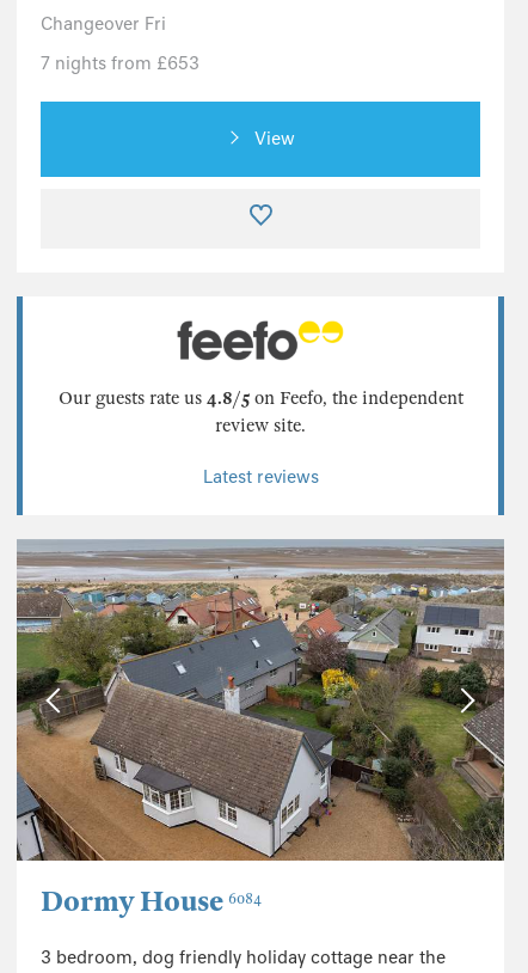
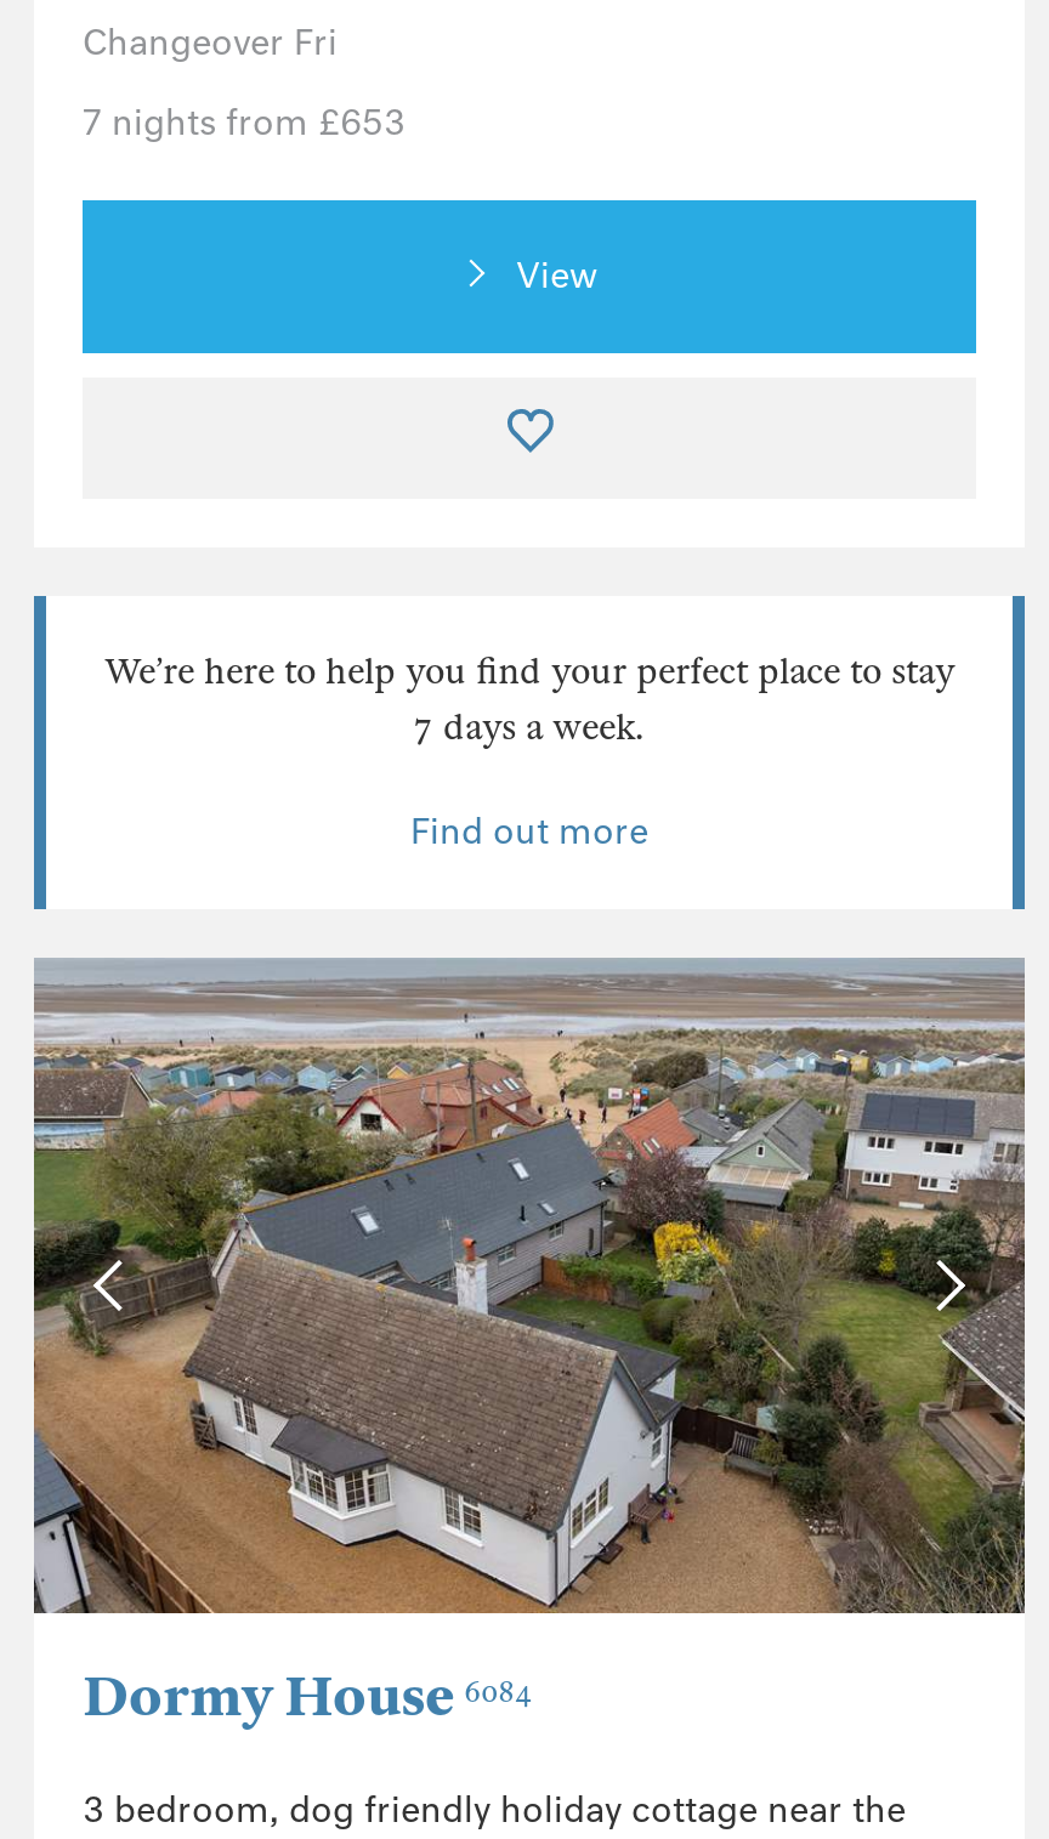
- Our guests rate us 4.8/5 on Feefo, the independent
- review site.
+ We’re here to help you find your perfect place to stay
+ 7 days a week.

- Latest reviews
+ Find out more
